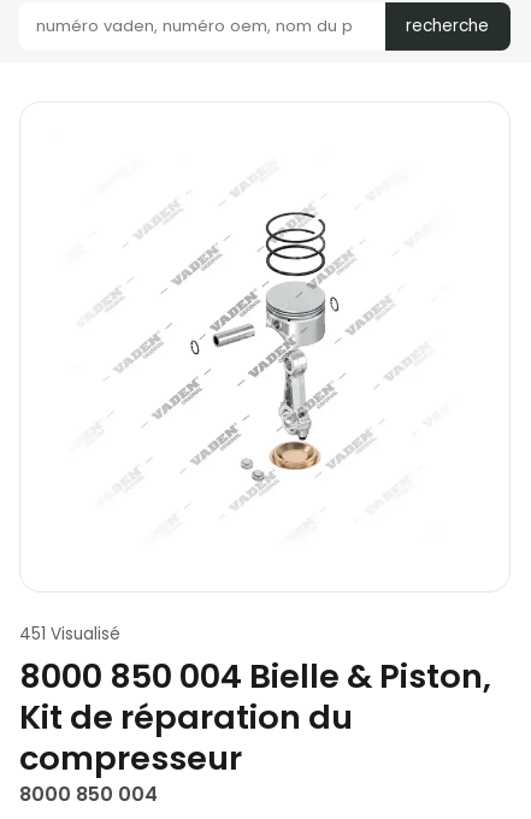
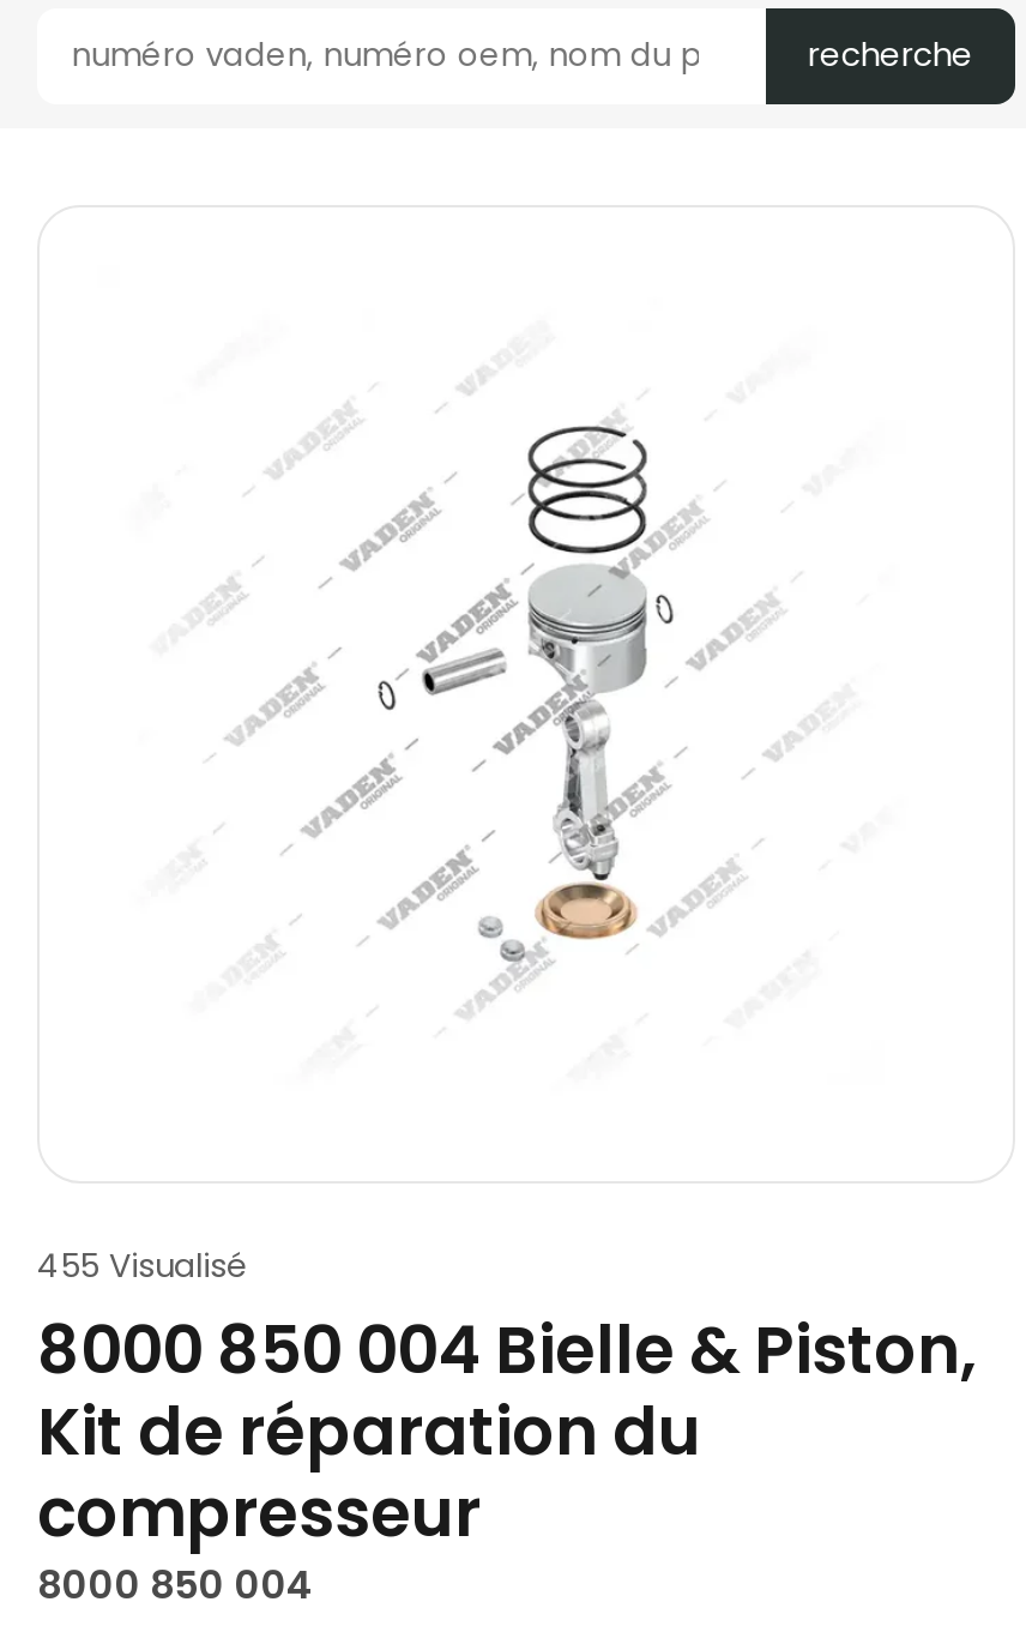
- 451 Visualisé
+ 455 Visualisé
